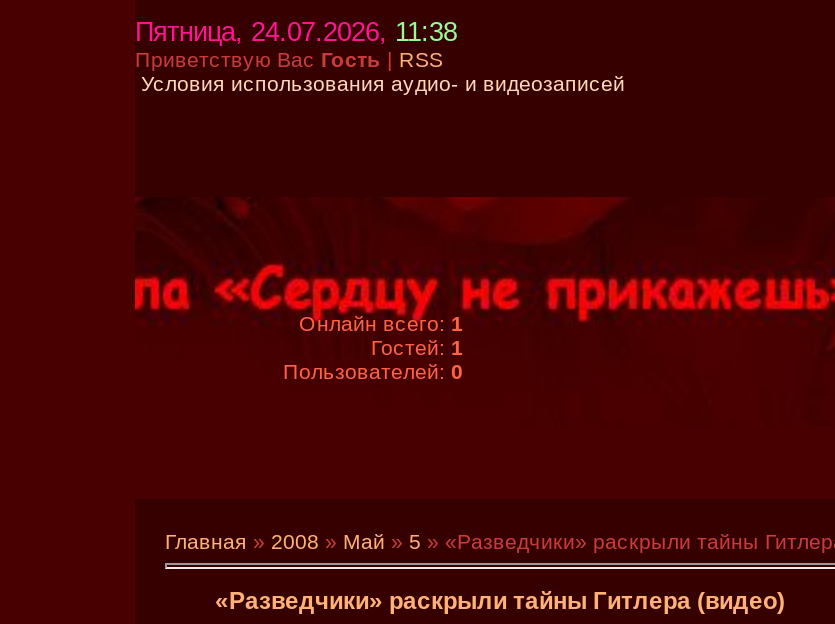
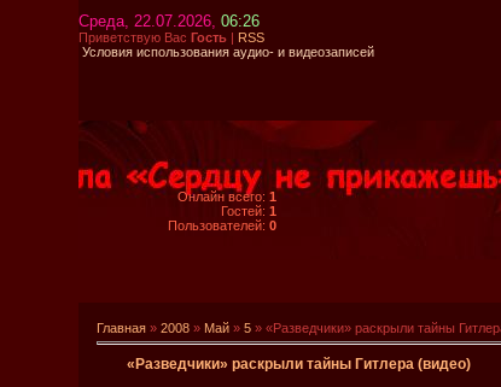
- Пятница, 24.07.2026, 11:38
+ Среда, 22.07.2026, 06:26
